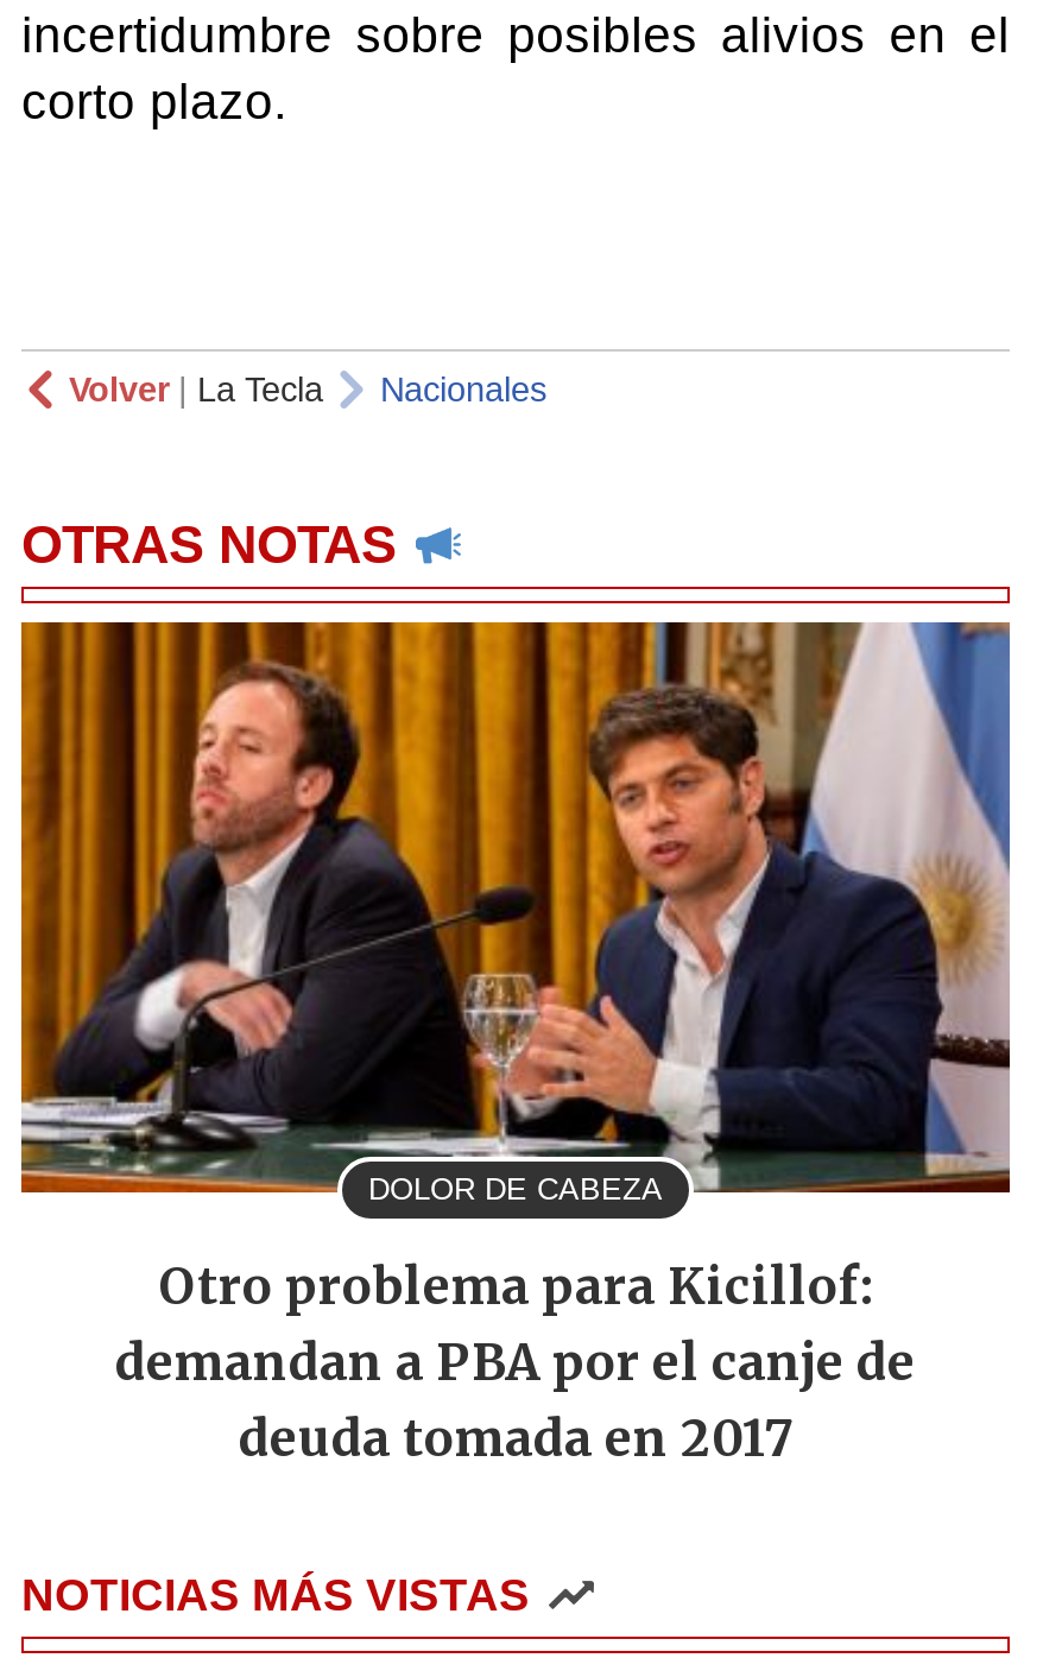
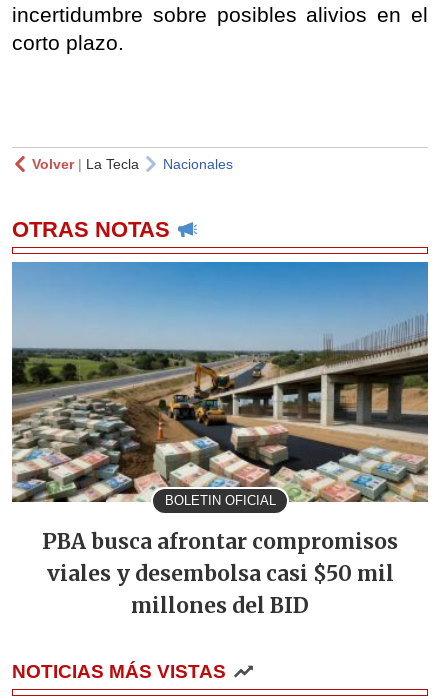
- [image]
- DOLOR DE CABEZA
+ [image]
+ BOLETIN OFICIAL

- Otro problema para Kicillof:
- demandan a PBA por el canje de
- deuda tomada en 2017
+ PBA busca afrontar compromisos
+ viales y desembolsa casi $50 mil
+ millones del BID
